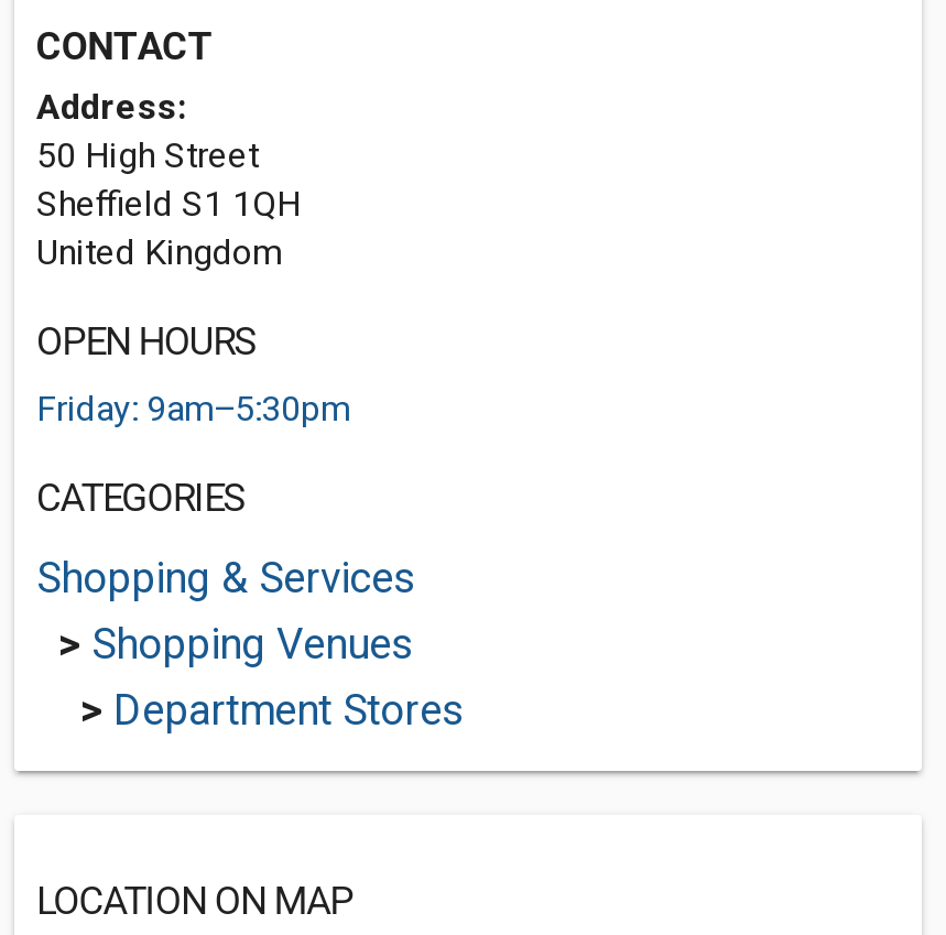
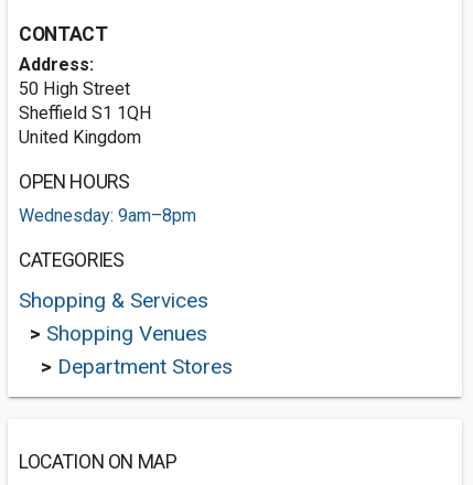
- Friday: 9am–5:30pm
+ Wednesday: 9am–8pm
